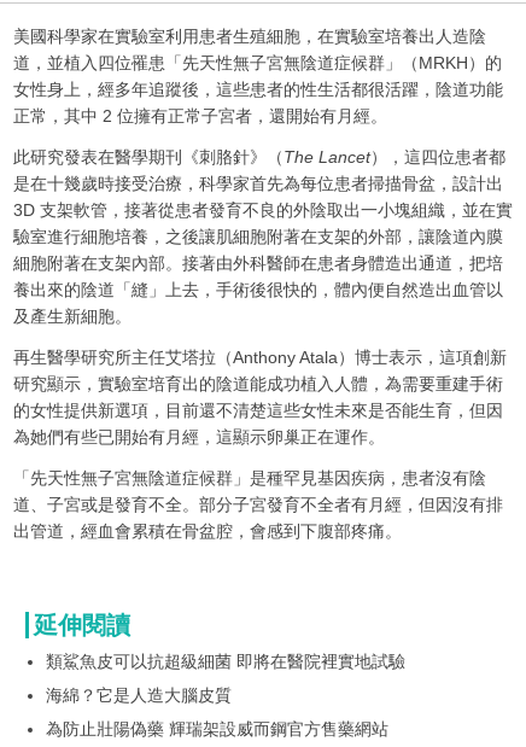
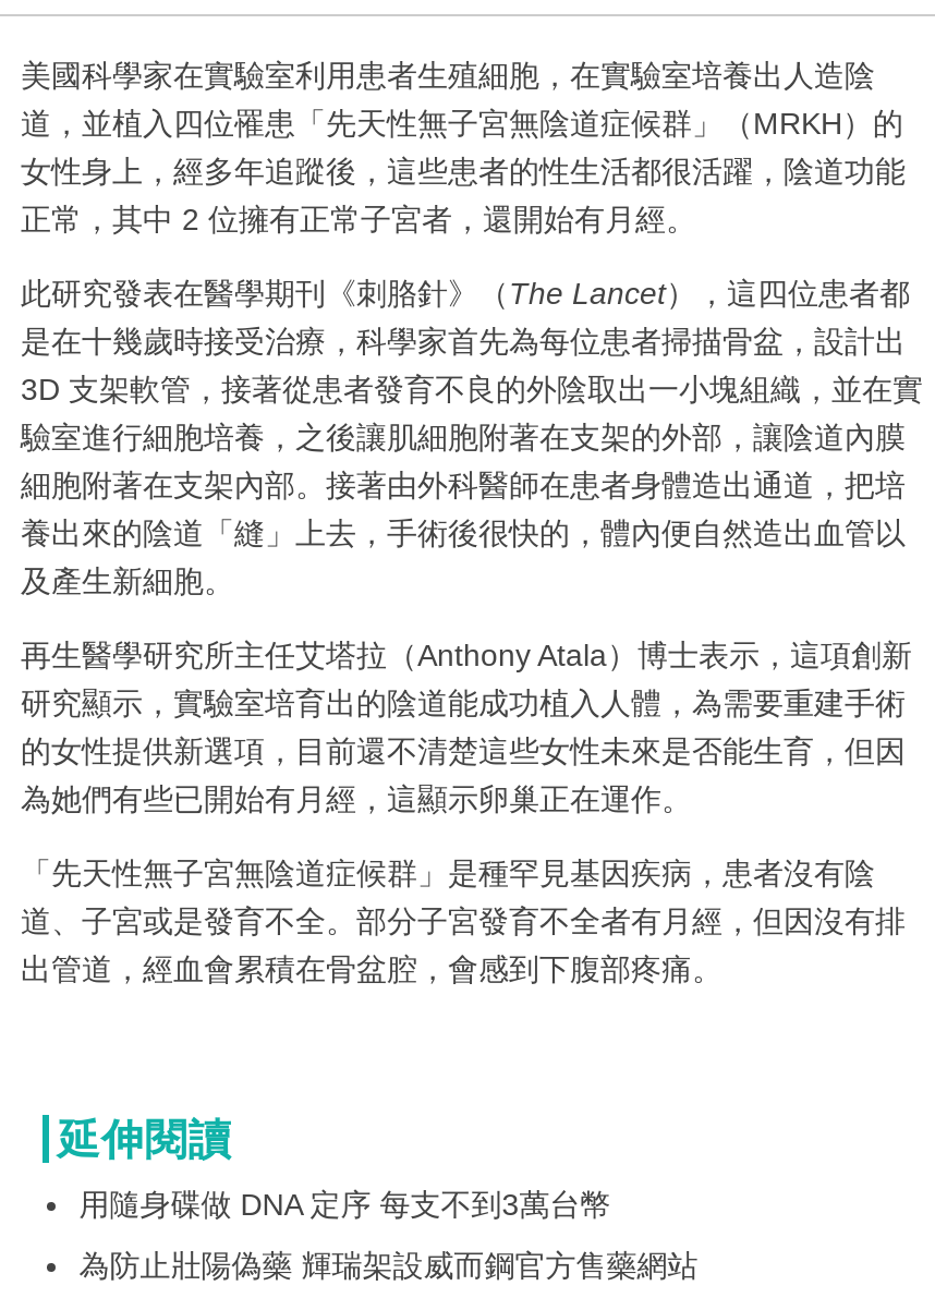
- 類鯊魚皮可以抗超級細菌 即將在醫院裡實地試驗
- 海綿？它是人造大腦皮質
+ 用隨身碟做 DNA 定序 每支不到3萬台幣
